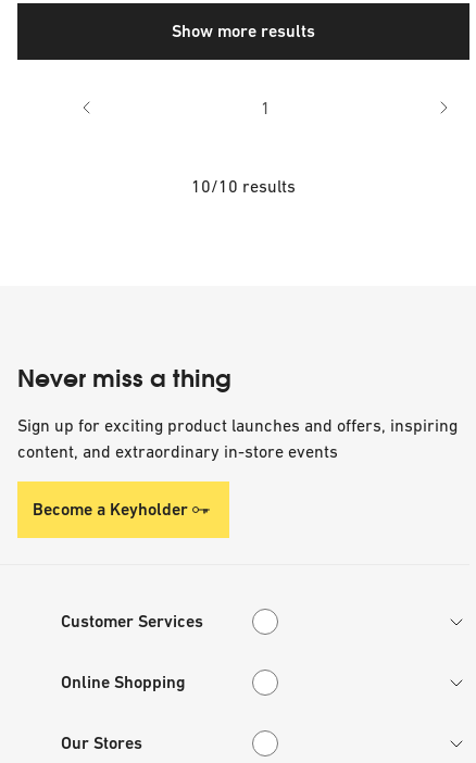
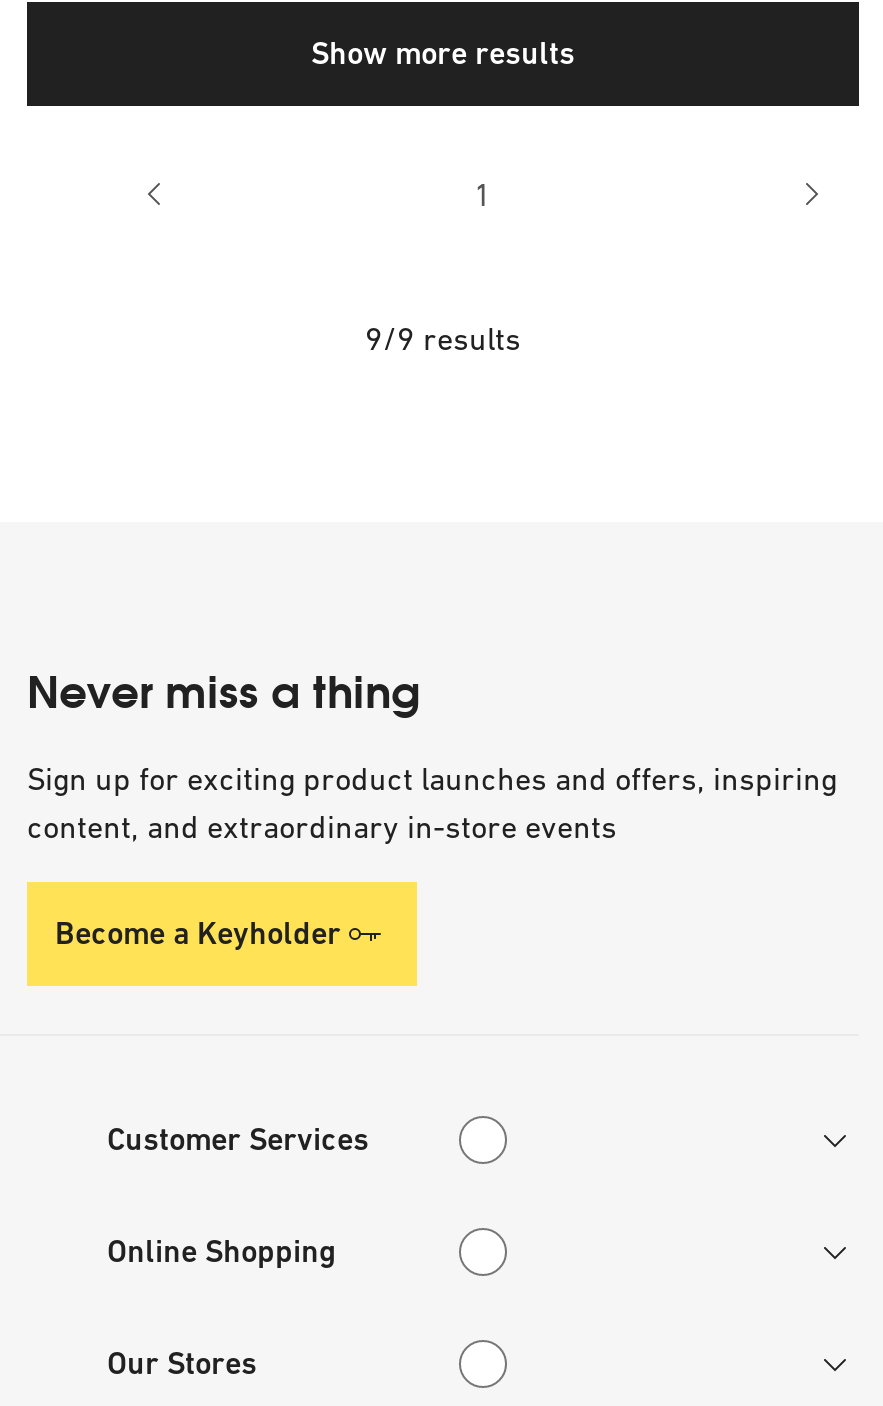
- 10/10 results
+ 9/9 results
